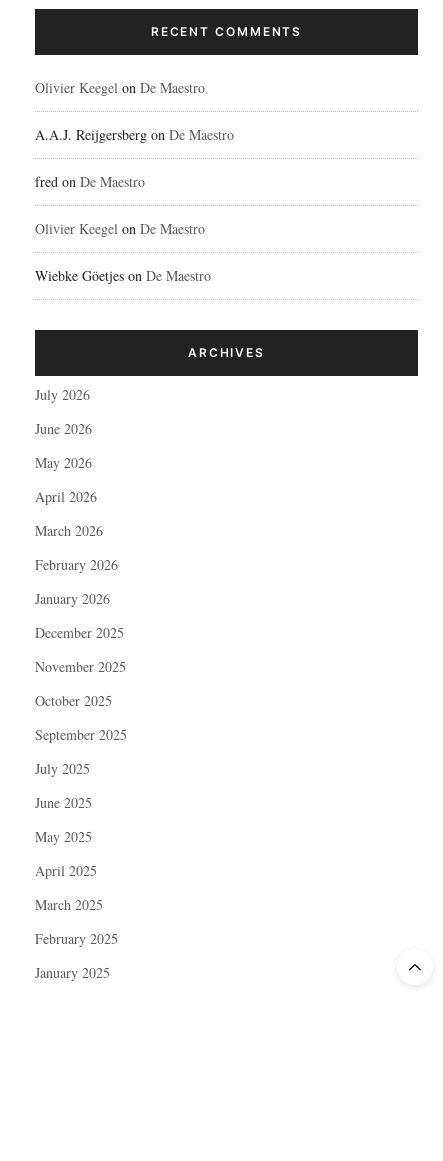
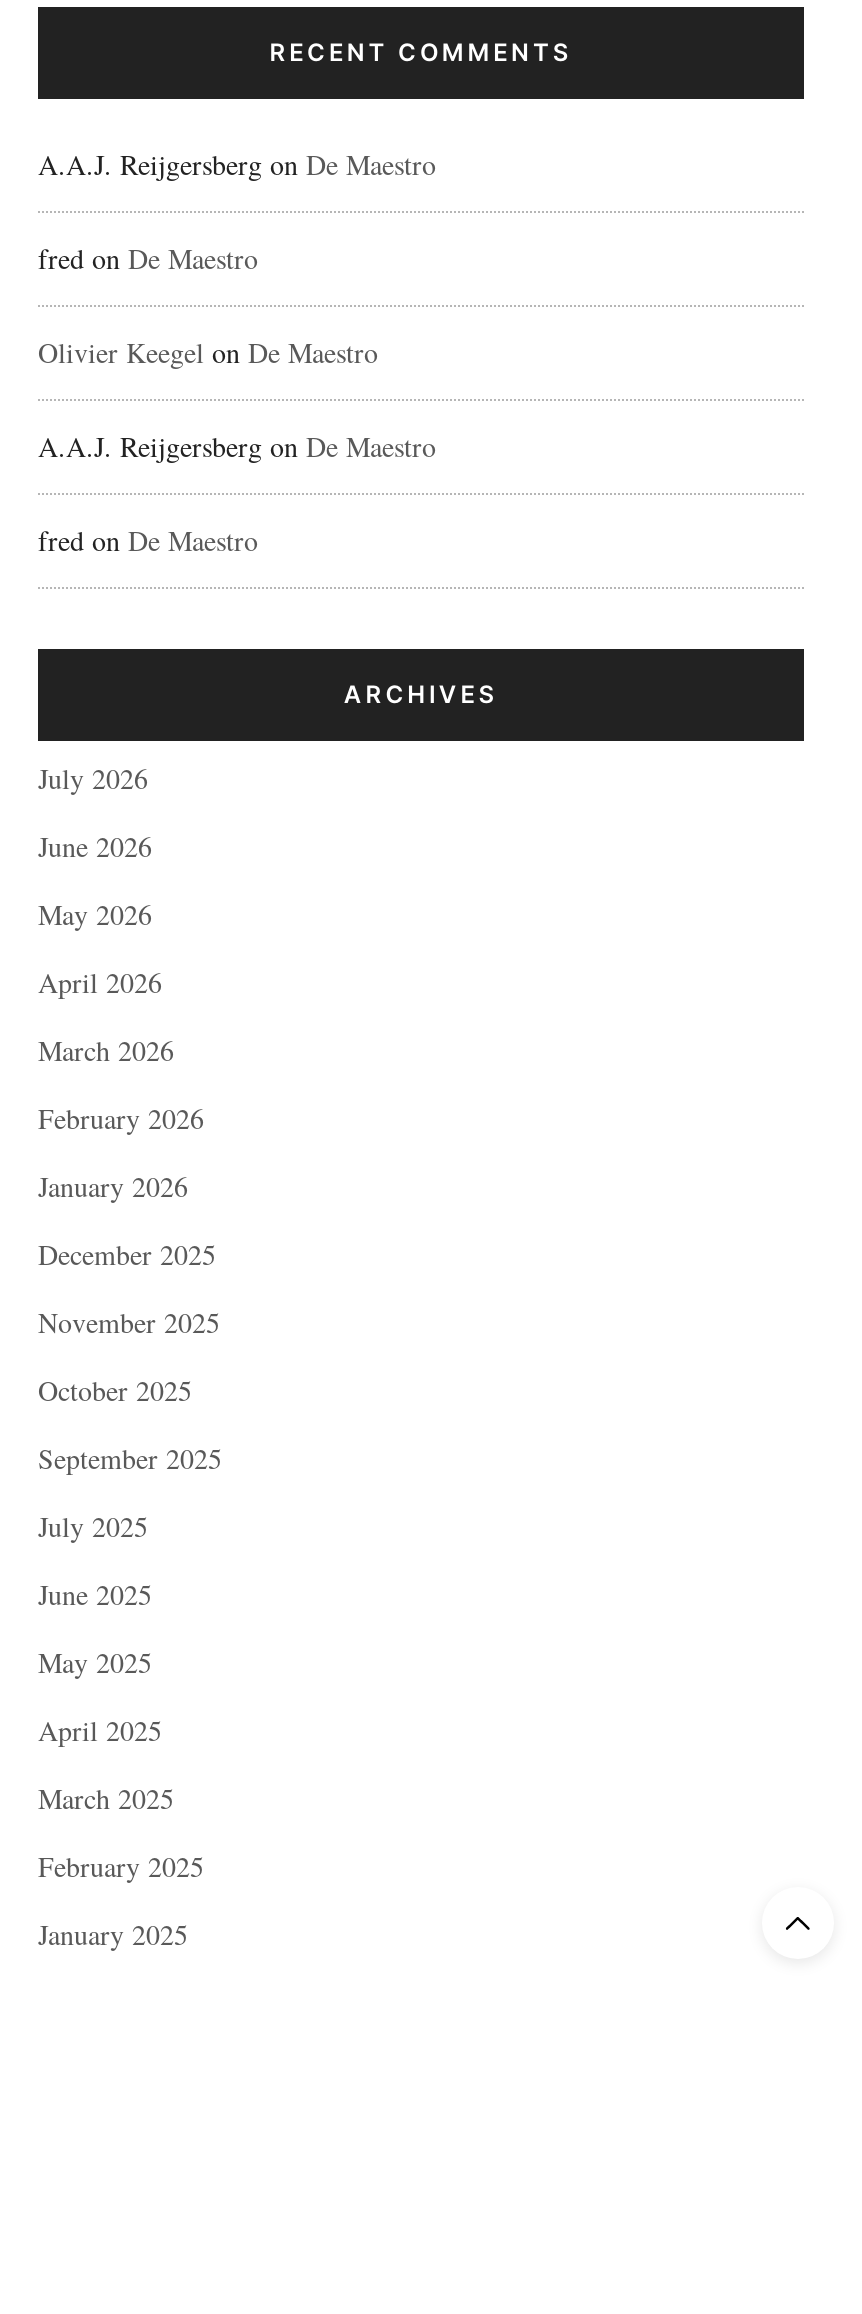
+ A.A.J. Reijgersberg on De Maestro
+ fred on De Maestro

moved down: Olivier Keegel on De Maestro | A.A.J. Reijgersberg on De Maestro | fred on De Maestro

- Olivier Keegel on De Maestro
- Wiebke Göetjes on De Maestro
